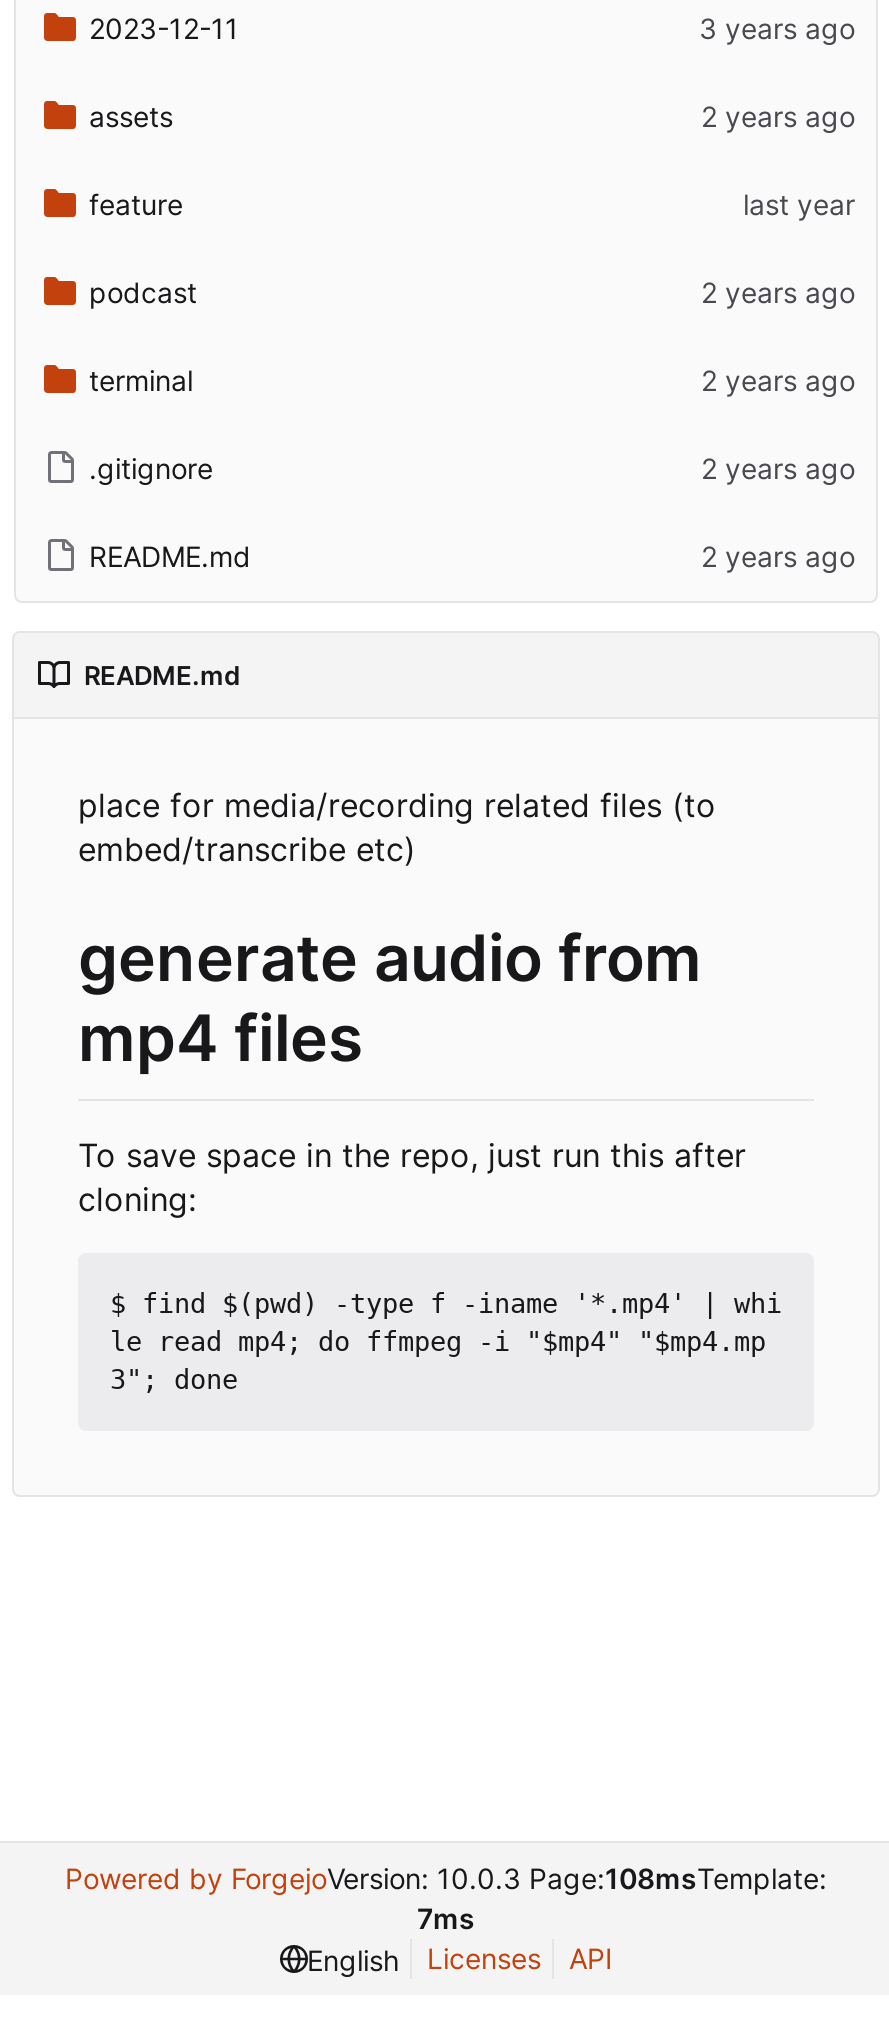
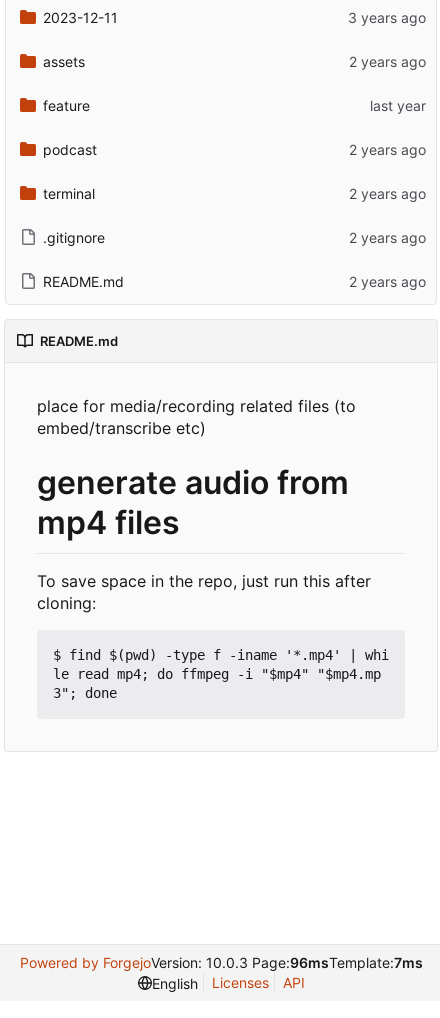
- Powered by ForgejoVersion: 10.0.3 Page:108msTemplate:
- 7ms
+ Powered by ForgejoVersion: 10.0.3 Page:96msTemplate:7ms
